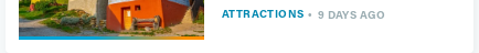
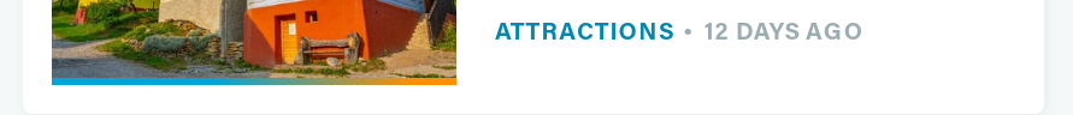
- ATTRACTIONS 9 DAYS AGO
+ ATTRACTIONS 12 DAYS AGO
